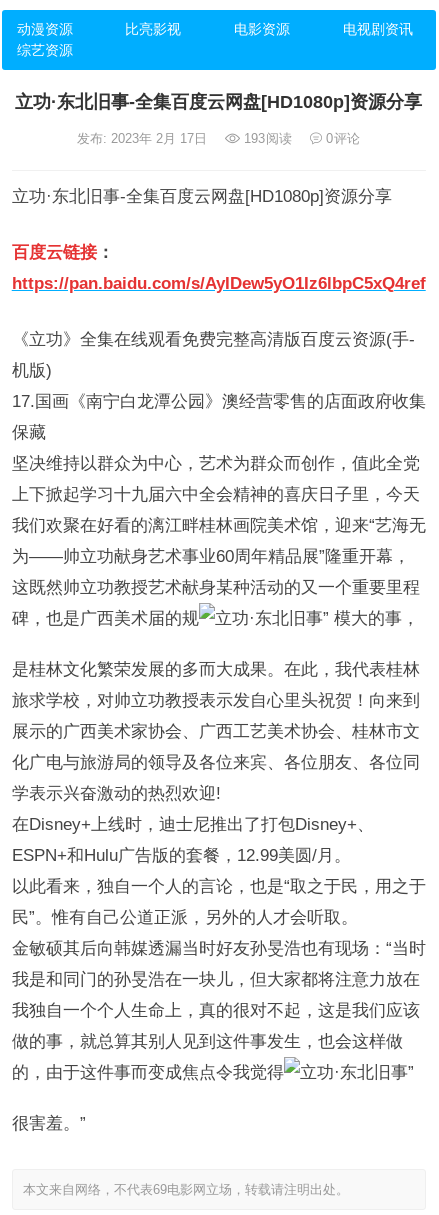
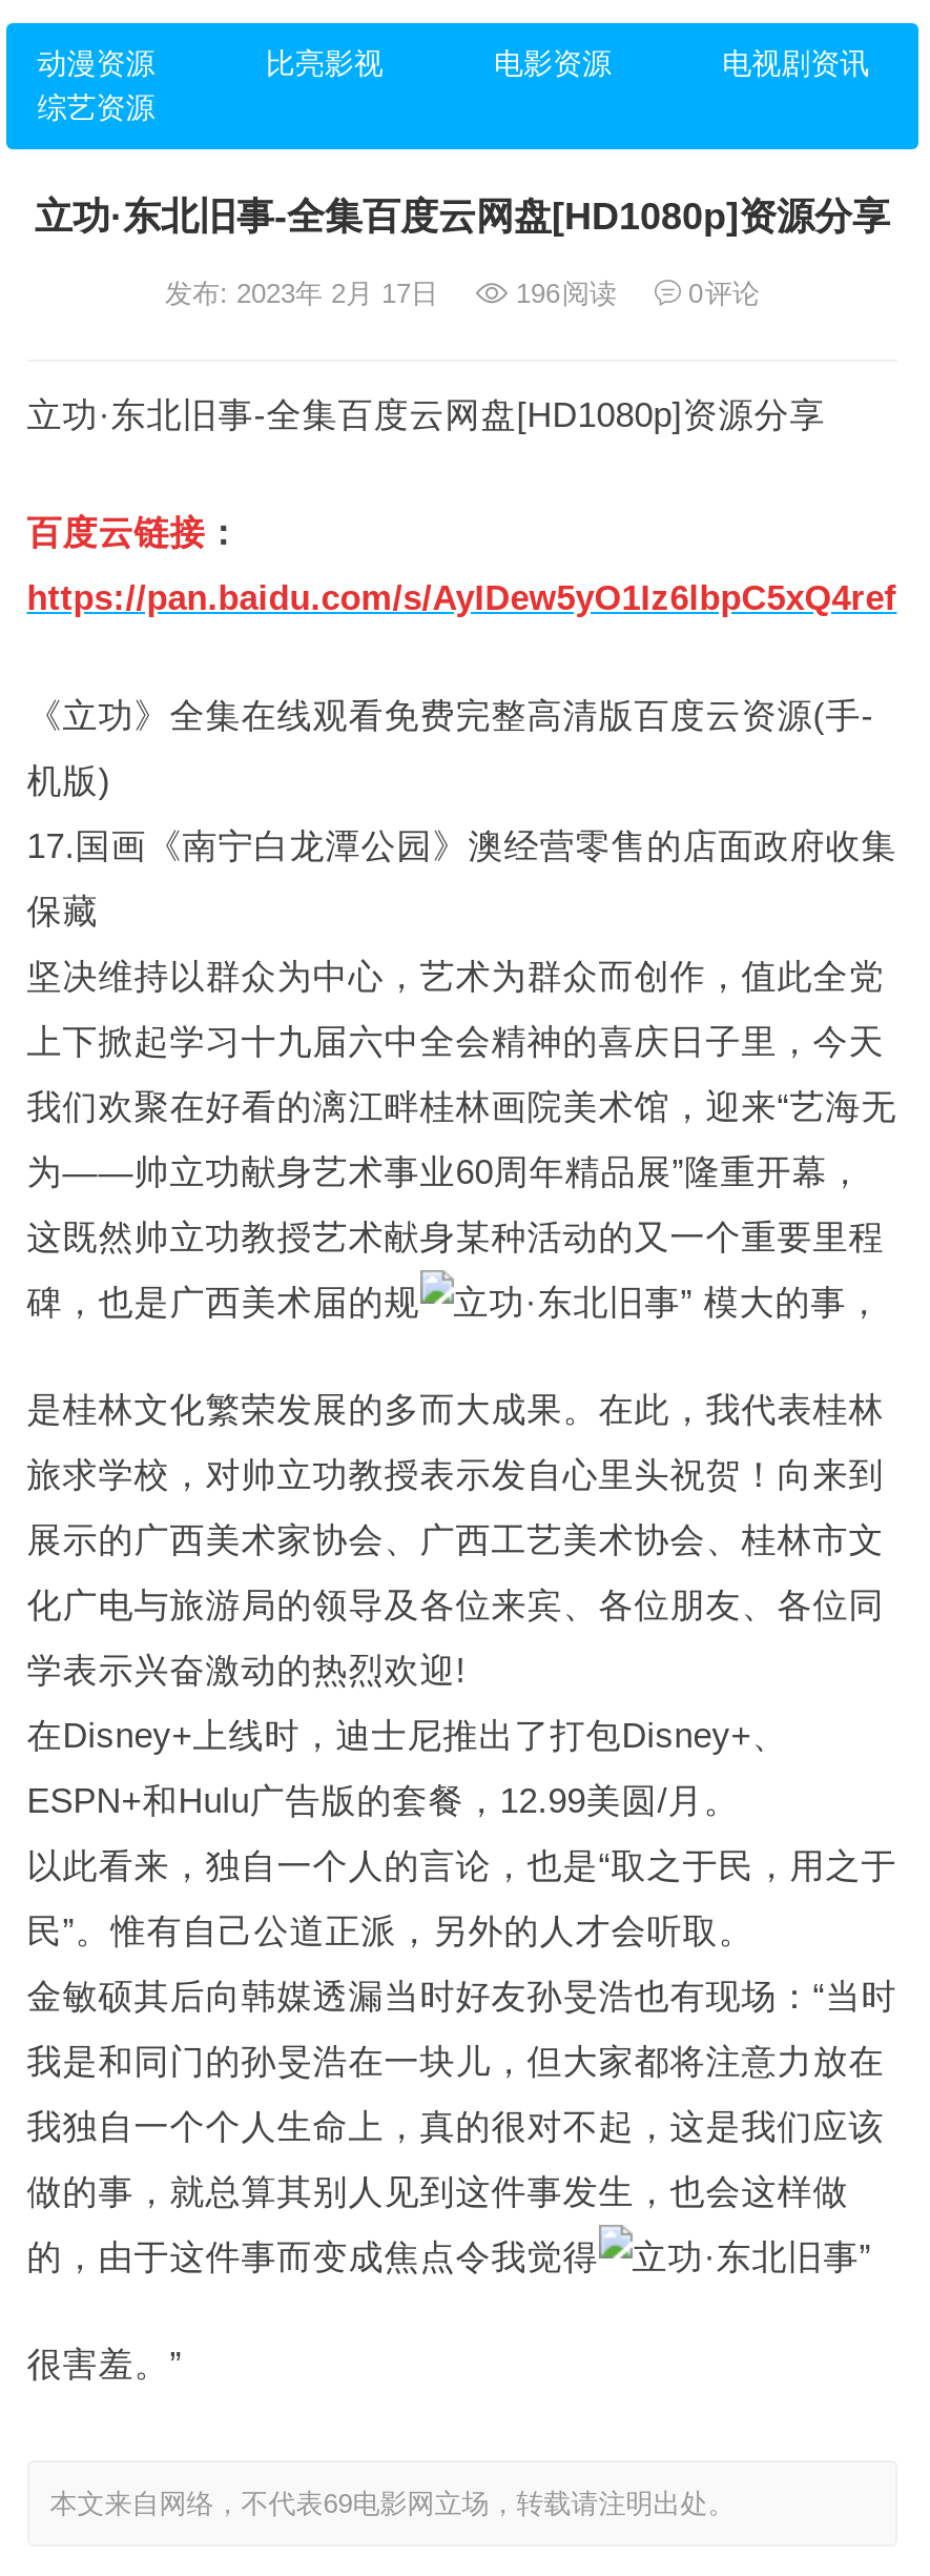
- 发布: 2023年 2月 17日 193阅读 0评论
+ 发布: 2023年 2月 17日 196阅读 0评论
